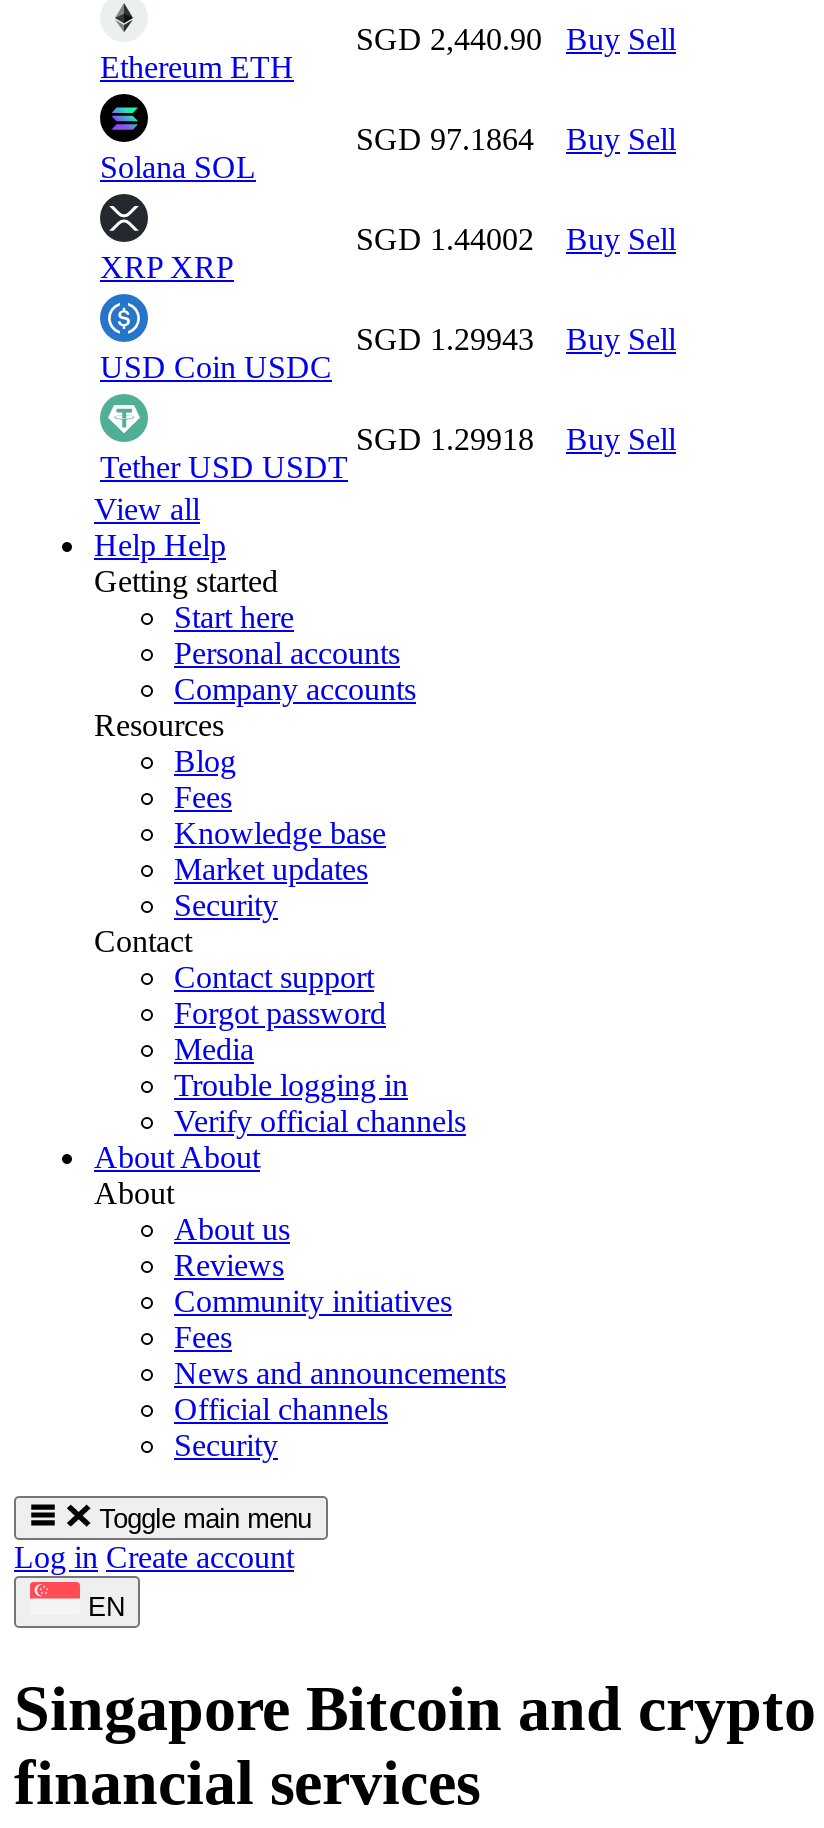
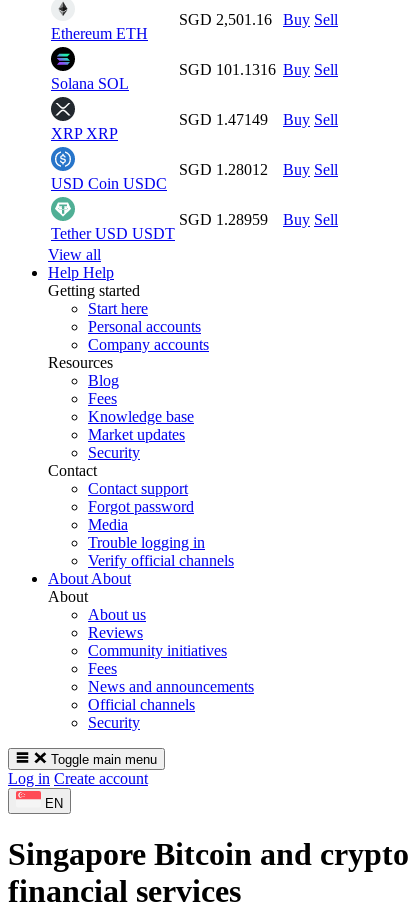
- SGD 2,440.90 Buy Sell
+ SGD 2,501.16 Buy Sell

- SGD 97.1864
- Buy Sell
+ SGD 101.1316 Buy Sell

- SGD 1.44002 Buy Sell
+ SGD 1.47149 Buy Sell

- SGD 1.29943 Buy Sell
+ SGD 1.28012 Buy Sell

- SGD 1.29918 Buy Sell
+ SGD 1.28959 Buy Sell
